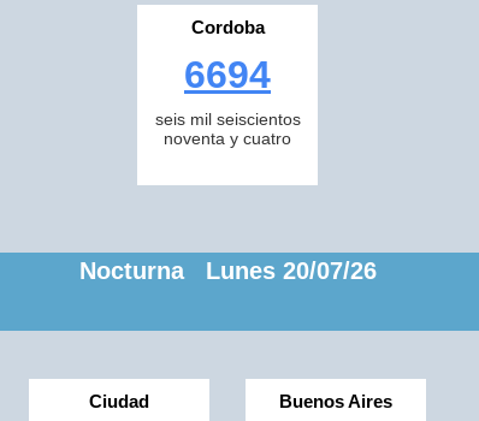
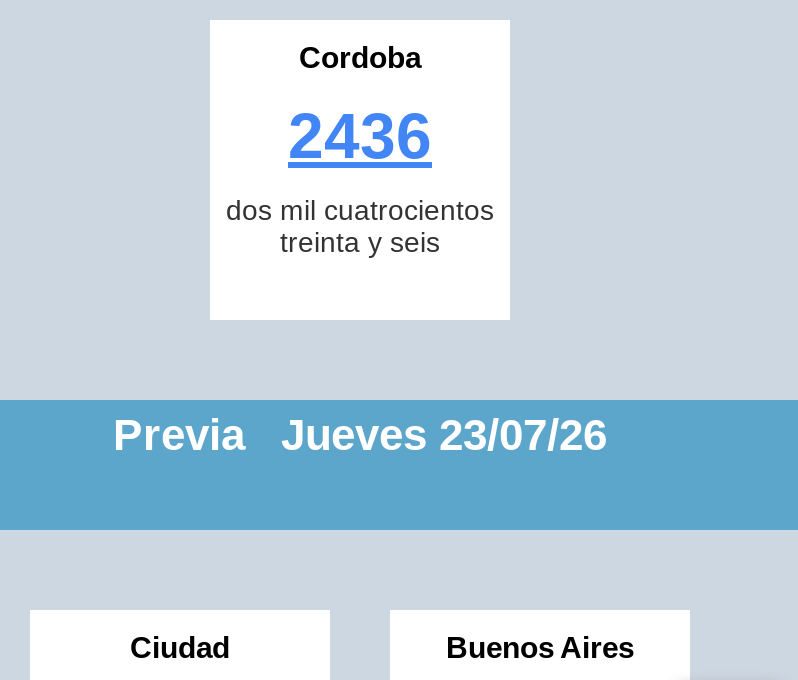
- 6694
- seis mil seiscientos
- noventa y cuatro
+ 2436
+ dos mil cuatrocientos
+ treinta y seis

- Nocturna Lunes 20/07/26
+ Previa Jueves 23/07/26
